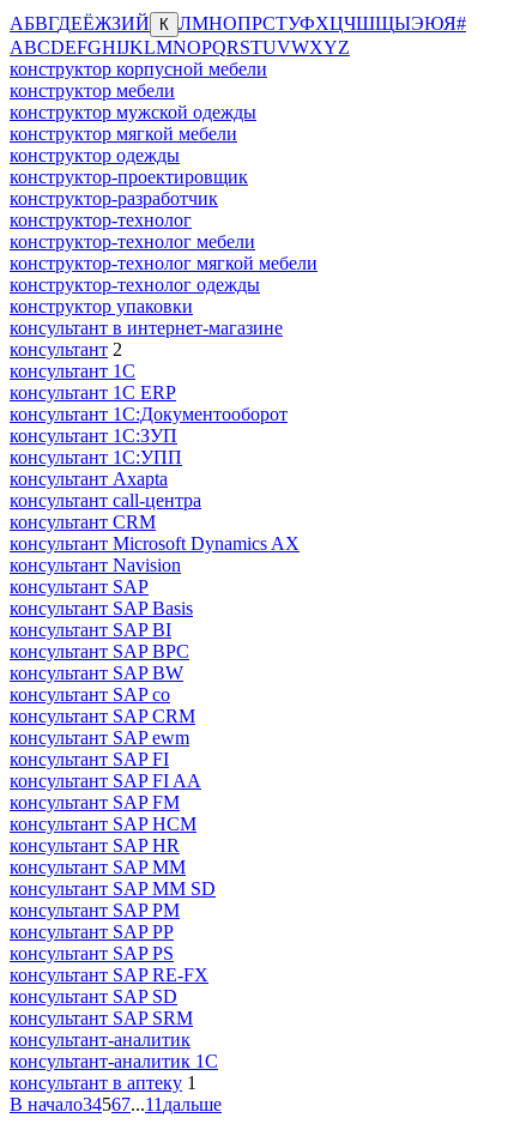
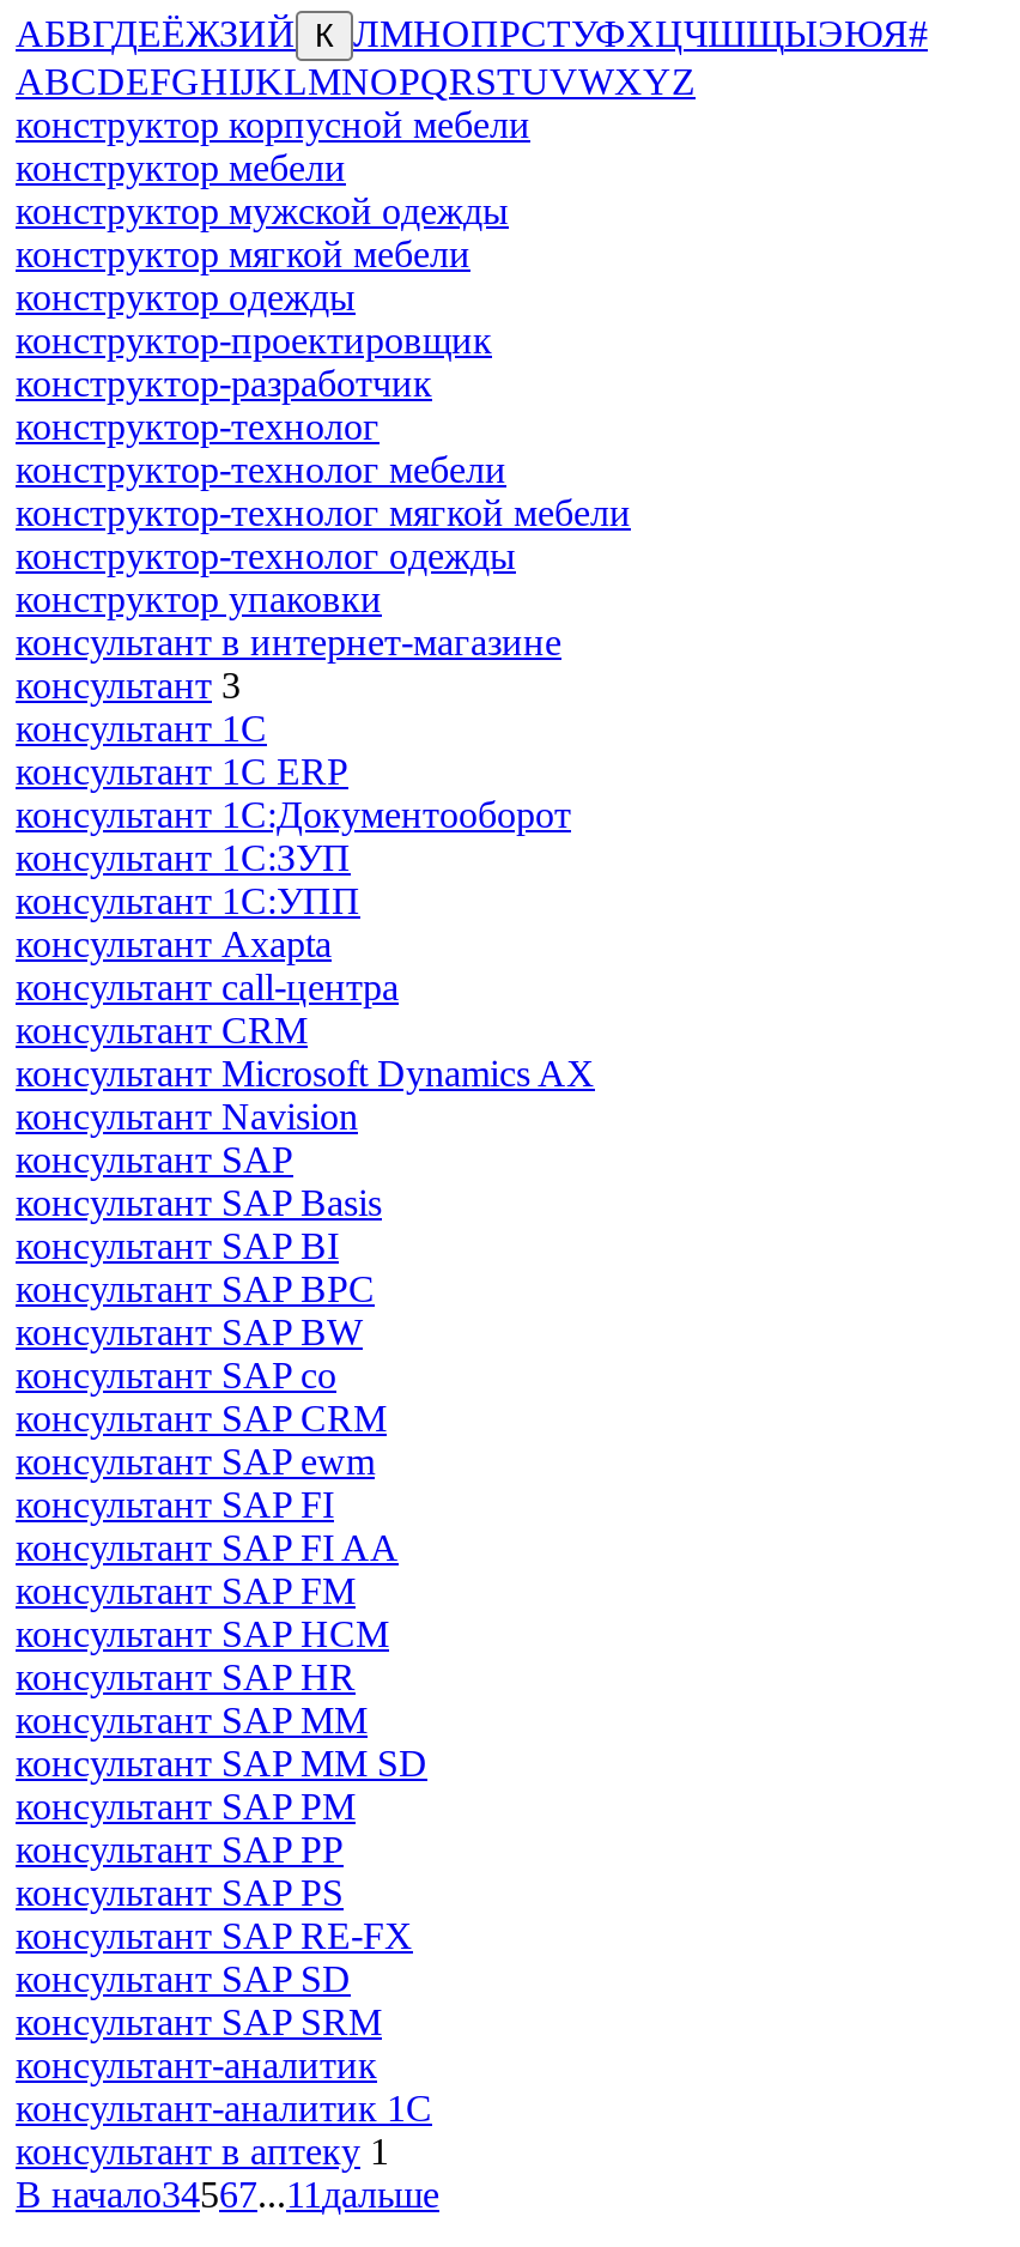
- консультант 2
+ консультант 3
